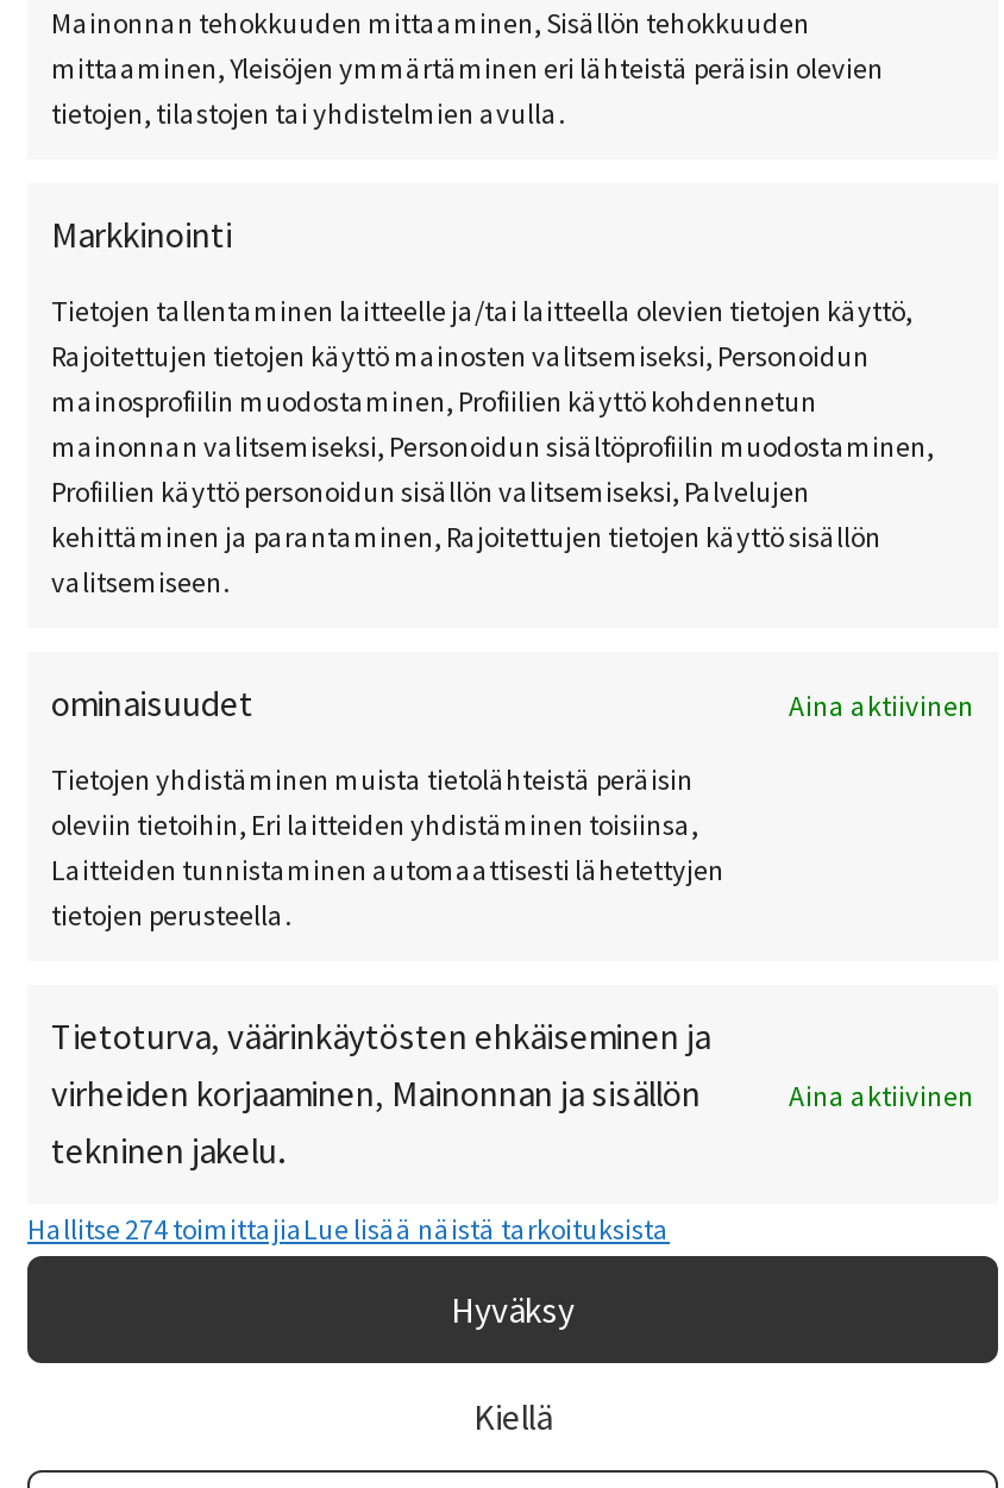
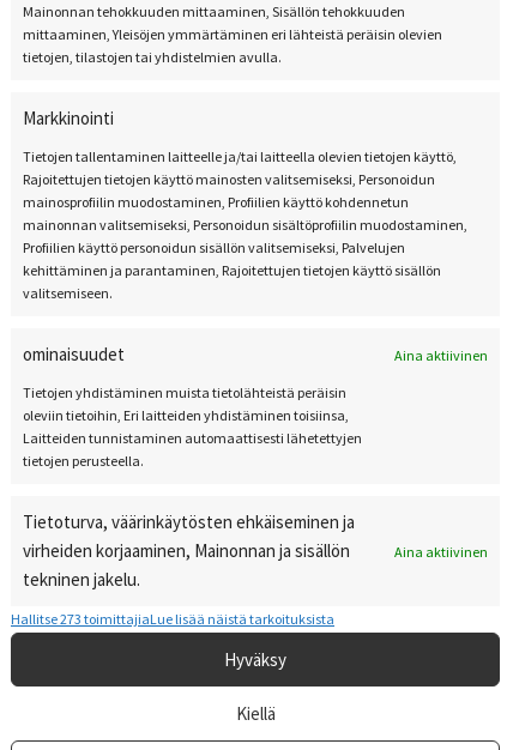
- Hallitse 274 toimittajia Lue lisää näistä tarkoituksista
+ Hallitse 273 toimittajia Lue lisää näistä tarkoituksista
